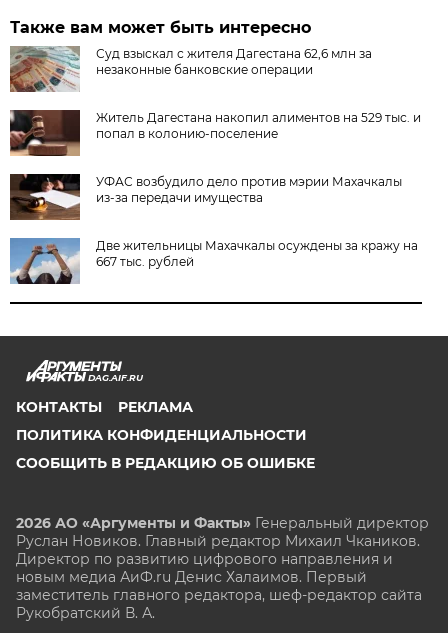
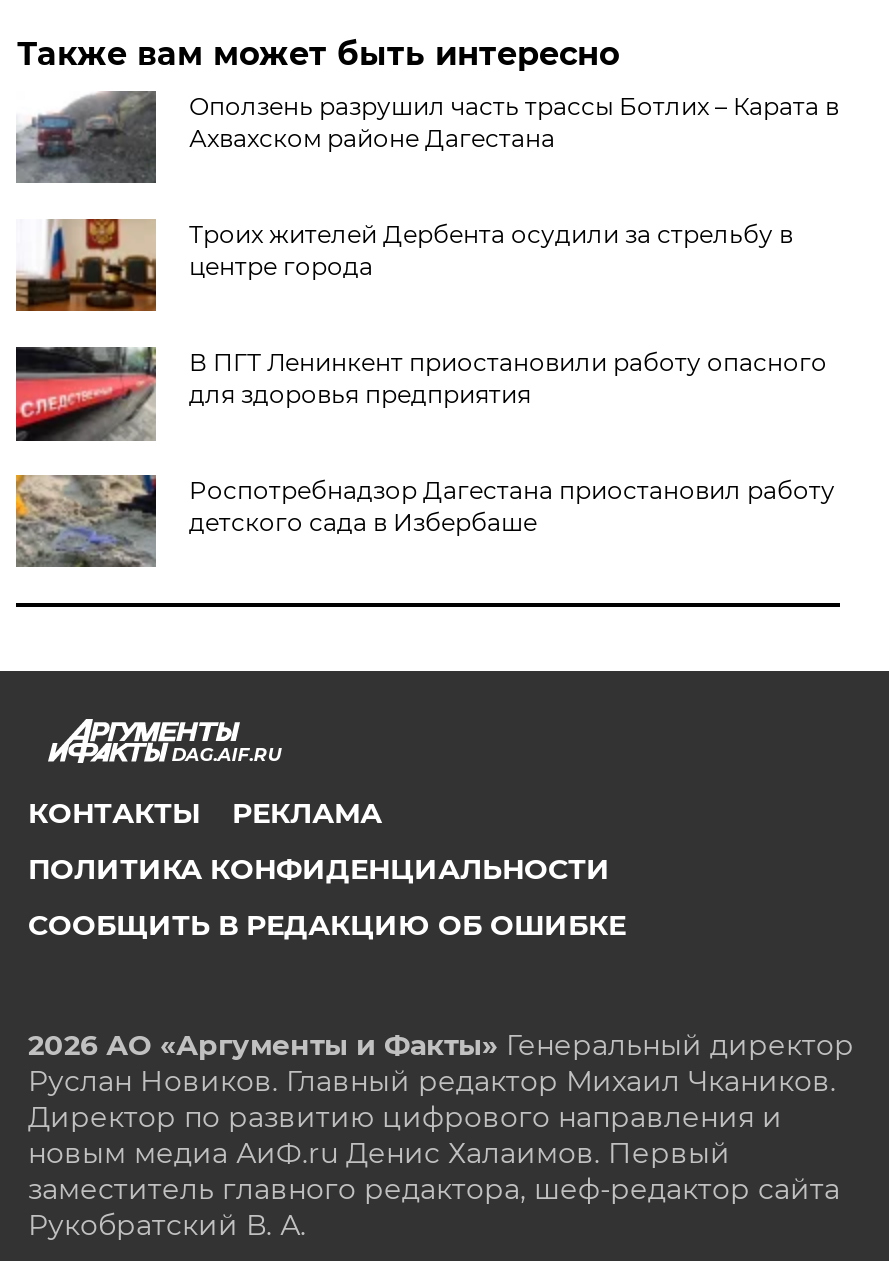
- [image]
- Суд взыскал с жителя Дагестана 62,6 млн за
- незаконные банковские операции
+ [image]
+ Оползень разрушил часть трассы Ботлих – Карата в
+ Ахвахском районе Дагестана

- [image]
- Житель Дагестана накопил алиментов на 529 тыс. и
- попал в колонию-поселение
+ [image]
+ Троих жителей Дербента осудили за стрельбу в
+ центре города

- [image]
- УФАС возбудило дело против мэрии Махачкалы
- из-за передачи имущества
+ [image]
+ В ПГТ Ленинкент приостановили работу опасного
+ для здоровья предприятия

- [image]
- Две жительницы Махачкалы осуждены за кражу на
- 667 тыс. рублей
+ [image]
+ Роспотребнадзор Дагестана приостановил работу
+ детского сада в Избербаше
